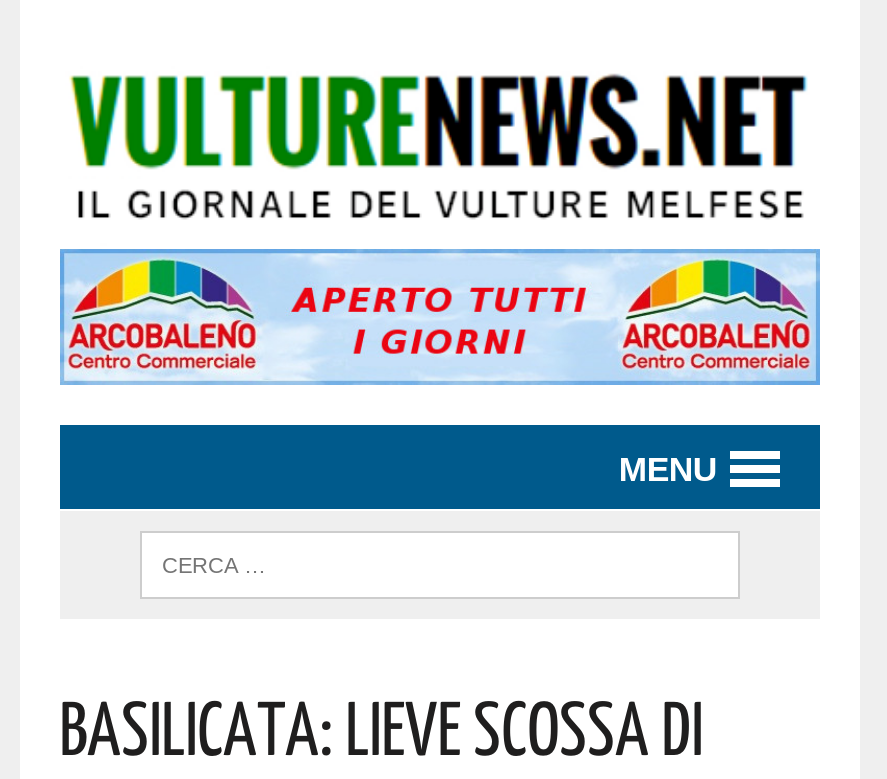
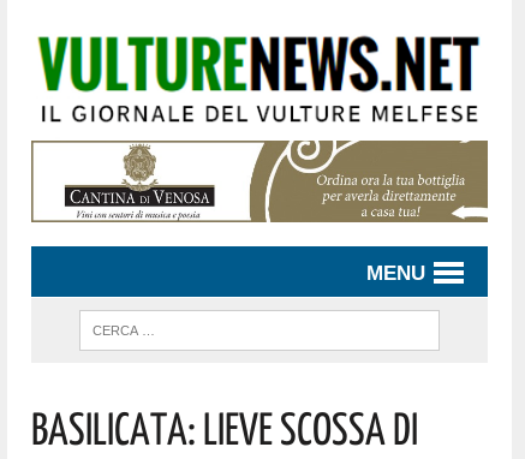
- [image]
+ [image]
